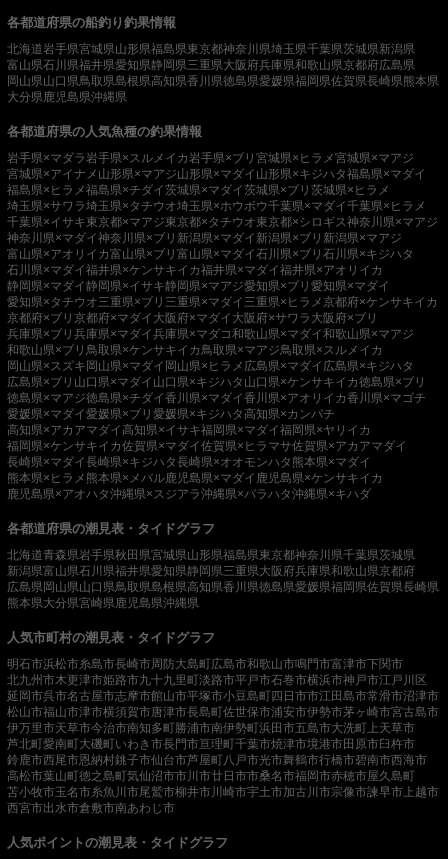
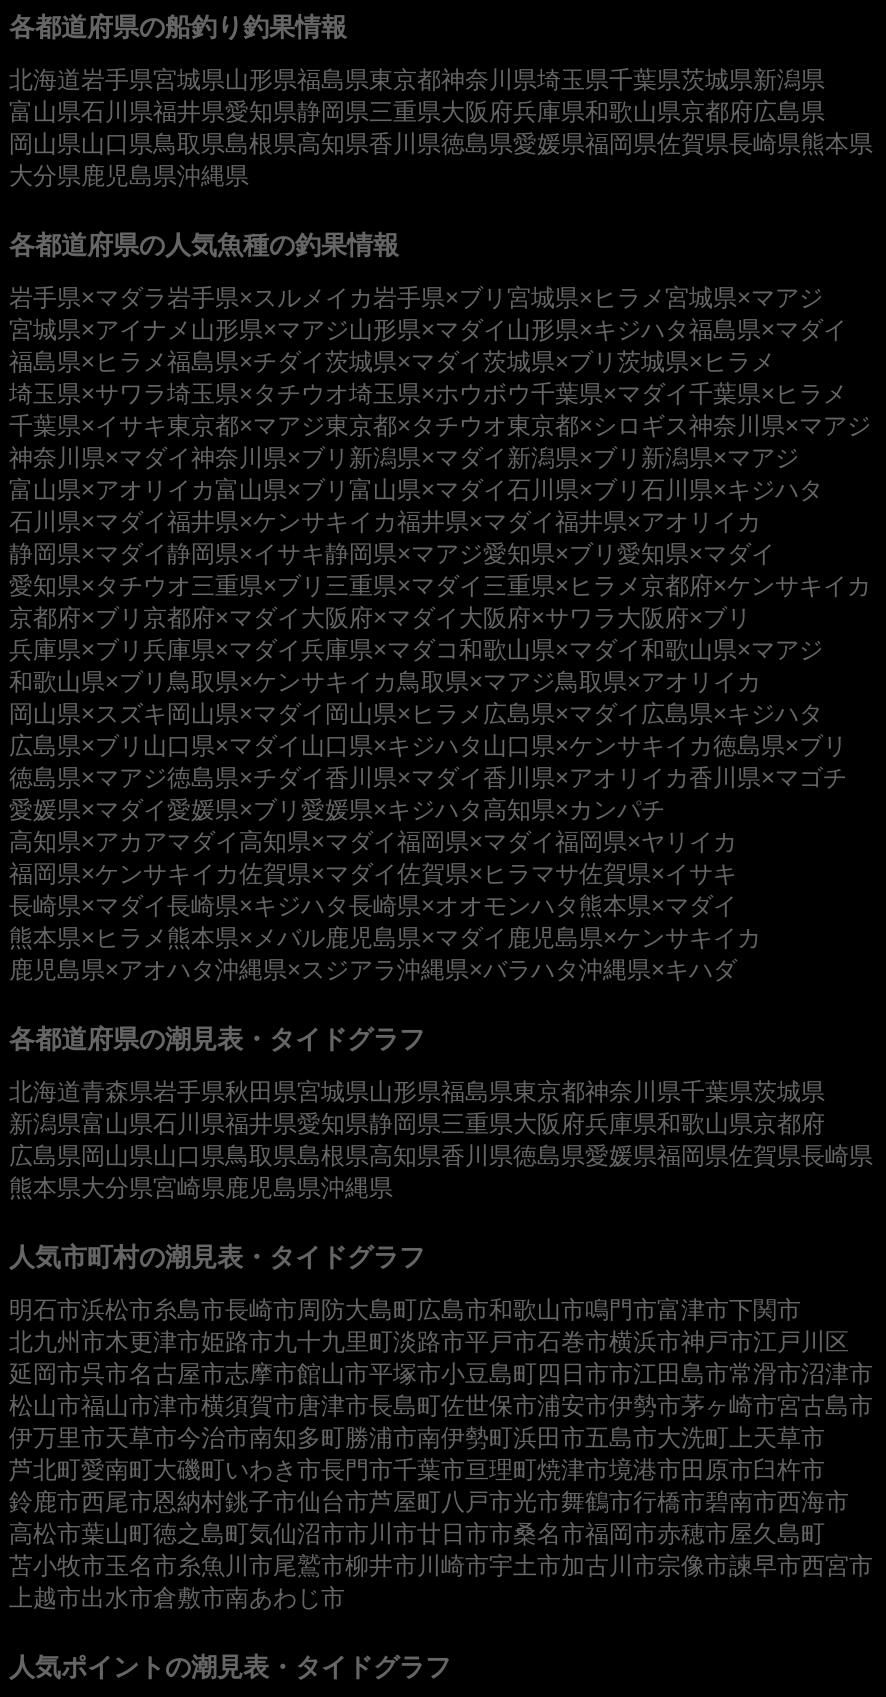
- 和歌山県×ブリ鳥取県×ケンサキイカ鳥取県×マアジ鳥取県×スルメイカ
+ 和歌山県×ブリ鳥取県×ケンサキイカ鳥取県×マアジ鳥取県×アオリイカ

- 高知県×アカアマダイ高知県×イサキ福岡県×マダイ福岡県×ヤリイカ
- 福岡県×ケンサキイカ佐賀県×マダイ佐賀県×ヒラマサ佐賀県×アカアマダイ
+ 高知県×アカアマダイ高知県×マダイ福岡県×マダイ福岡県×ヤリイカ
+ 福岡県×ケンサキイカ佐賀県×マダイ佐賀県×ヒラマサ佐賀県×イサキ

- 芦北町愛南町大磯町いわき市長門市亘理町千葉市焼津市境港市田原市臼杵市
+ 芦北町愛南町大磯町いわき市長門市千葉市亘理町焼津市境港市田原市臼杵市

- 苫小牧市玉名市糸魚川市尾鷲市柳井市川崎市宇土市加古川市宗像市諫早市上越市
+ 苫小牧市玉名市糸魚川市尾鷲市柳井市川崎市宇土市加古川市宗像市諫早市西宮市

- 西宮市出水市倉敷市南あわじ市
+ 上越市出水市倉敷市南あわじ市
